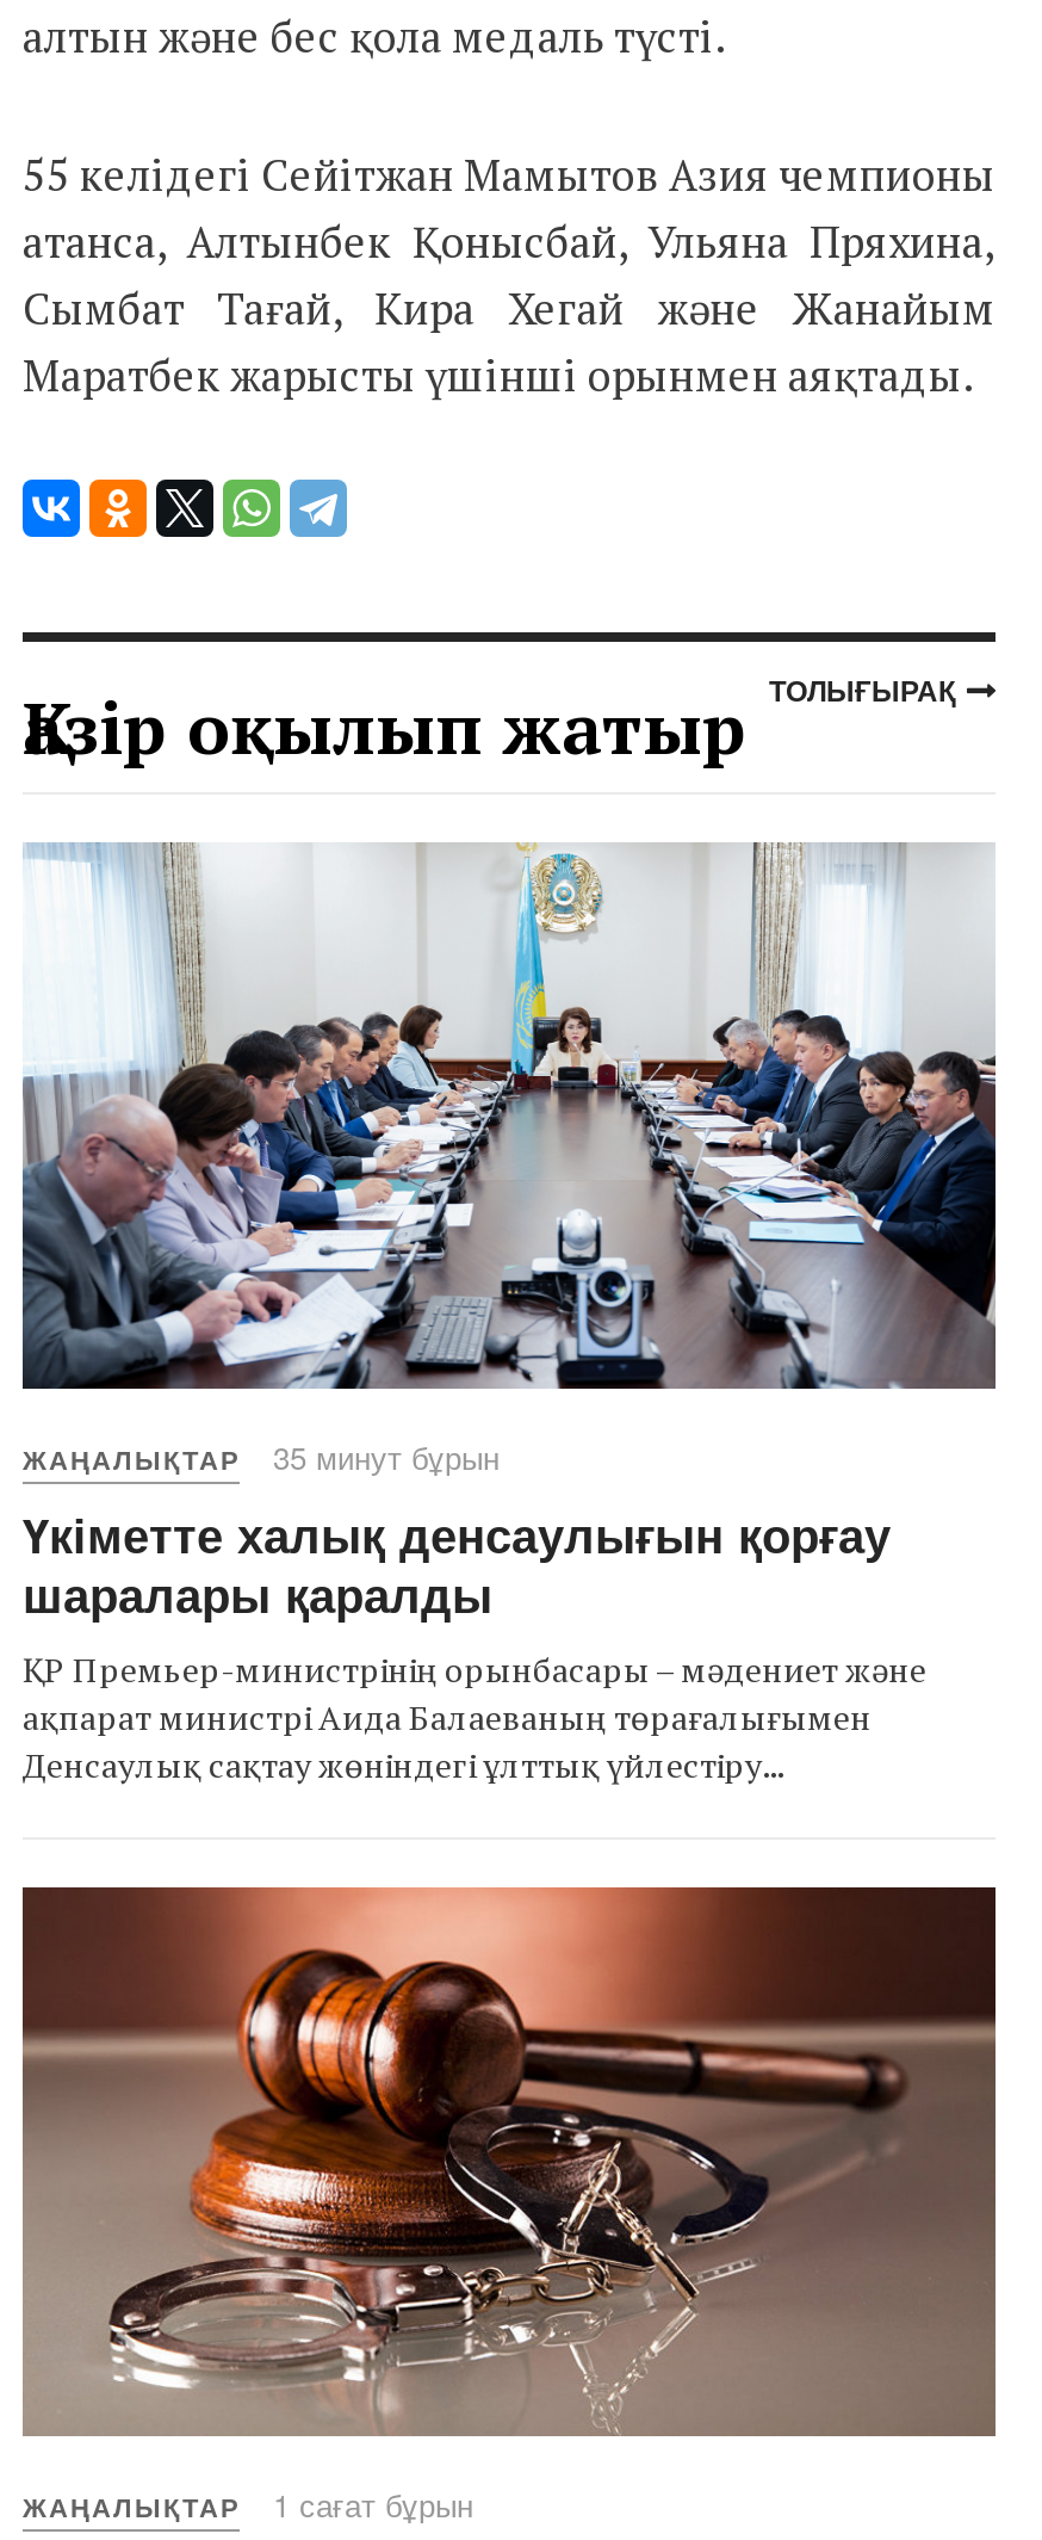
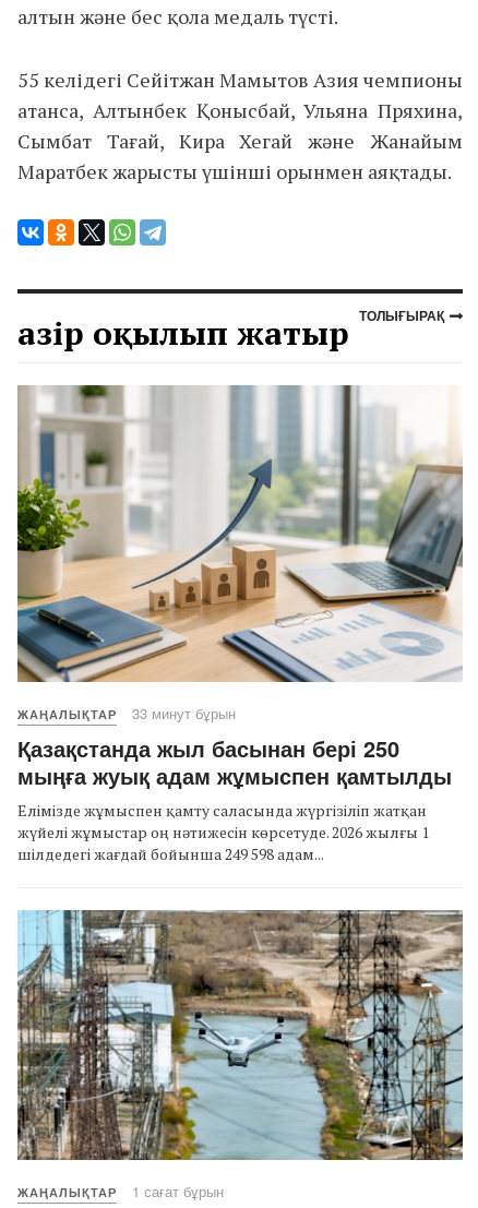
- [image]
- 35 минут бұрын
- Үкіметте халық денсаулығын қорғау
- шаралары қаралды
- ҚР Премьер-министрінің орынбасары – мәдениет және
- ақпарат министрі Аида Балаеваның төрағалығымен
- Денсаулық сақтау жөніндегі ұлттық үйлестіру...
+ [image]
+ 33 минут бұрын
+ Қазақстанда жыл басынан бері 250
+ мыңға жуық адам жұмыспен қамтылды
+ Елімізде жұмыспен қамту саласында жүргізіліп жатқан
+ жүйелі жұмыстар оң нәтижесін көрсетуде. 2026 жылғы 1
+ шілдедегі жағдай бойынша 249 598 адам...

- [image]
+ [image]
